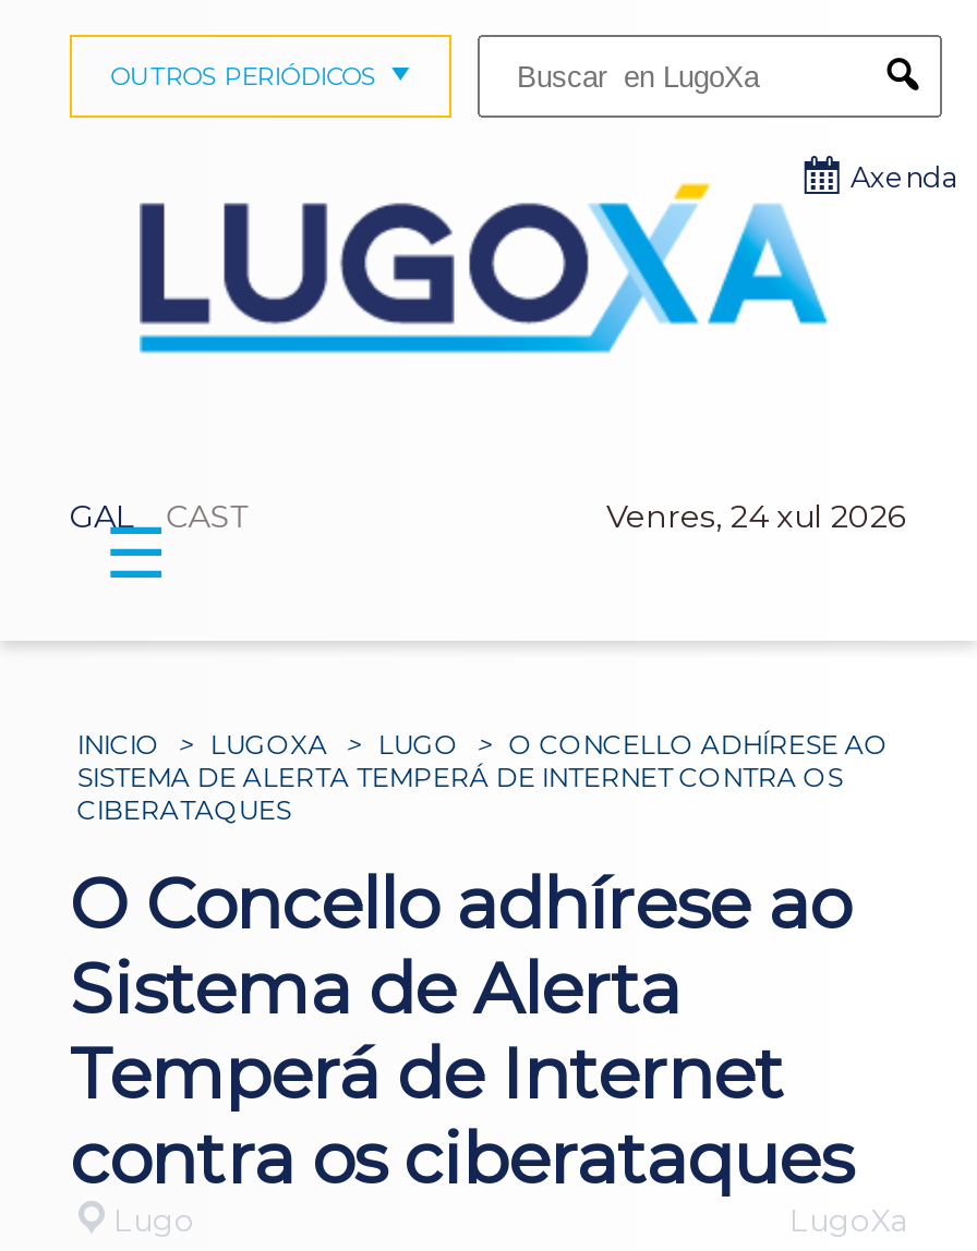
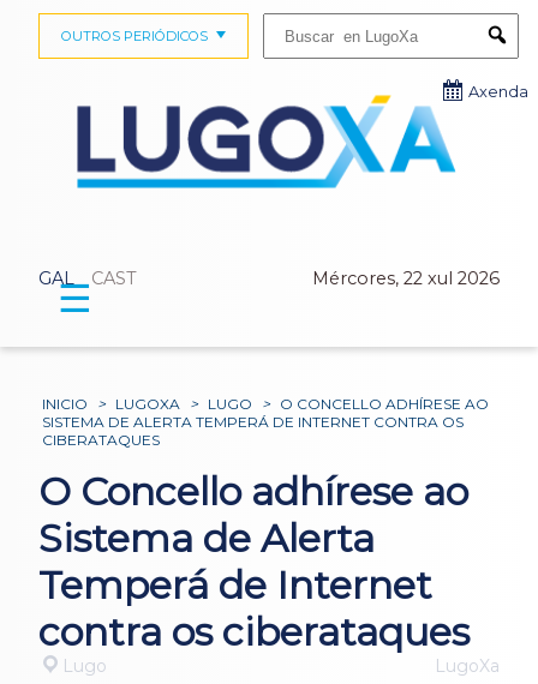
- Venres, 24 xul 2026
+ Mércores, 22 xul 2026
